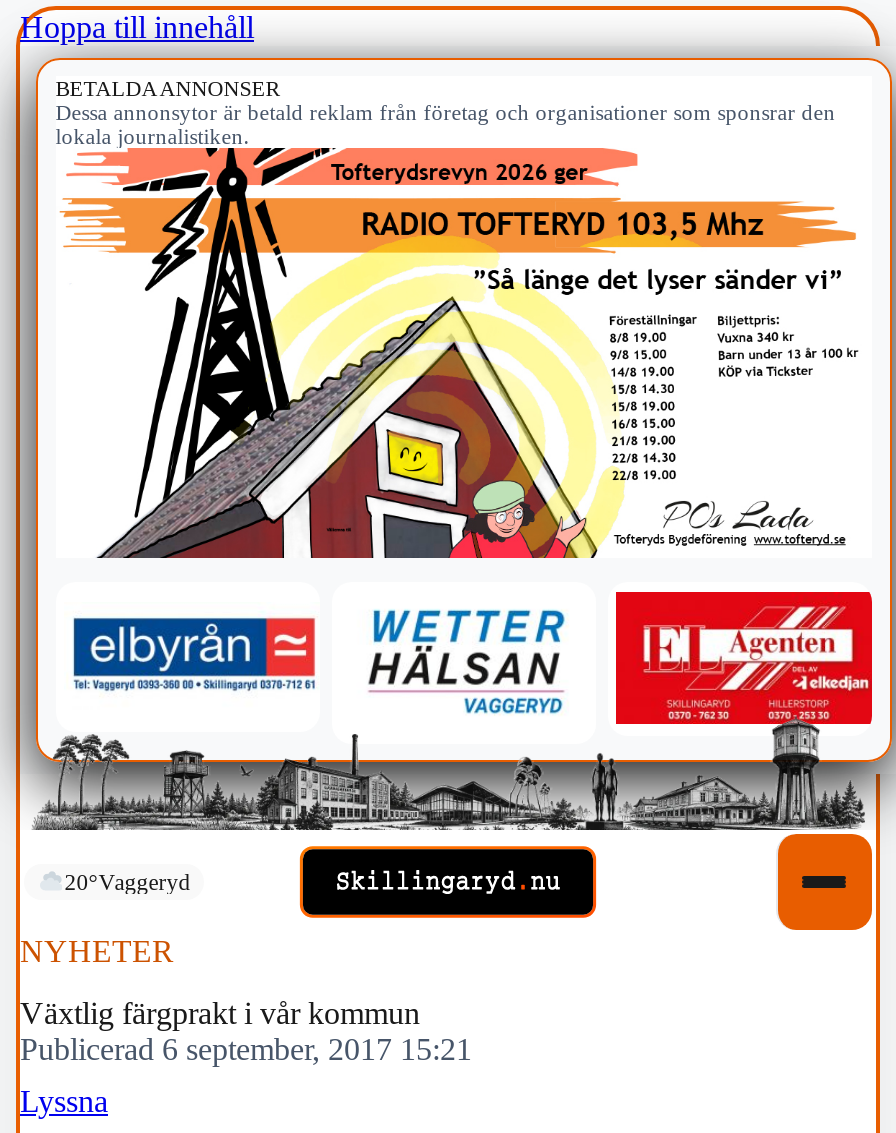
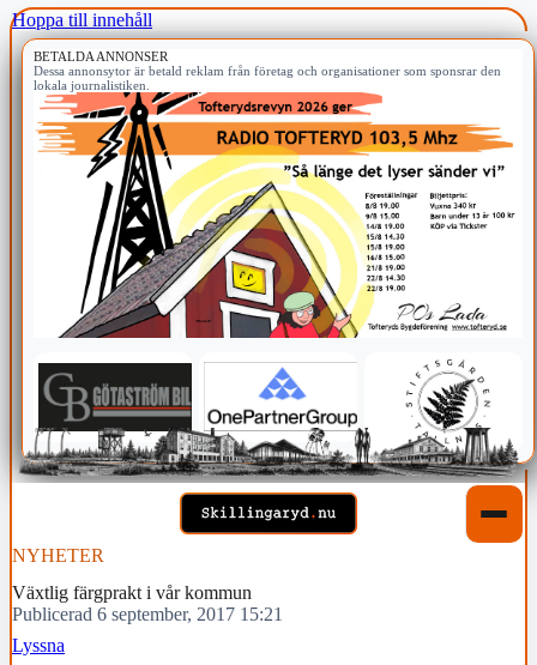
- [image]
+ [image]

- 20°Vaggeryd
